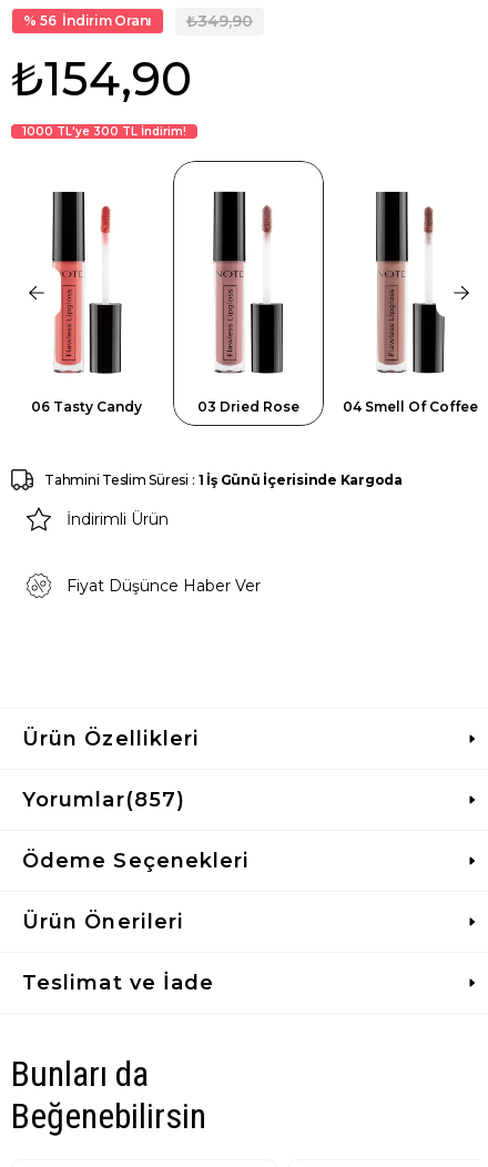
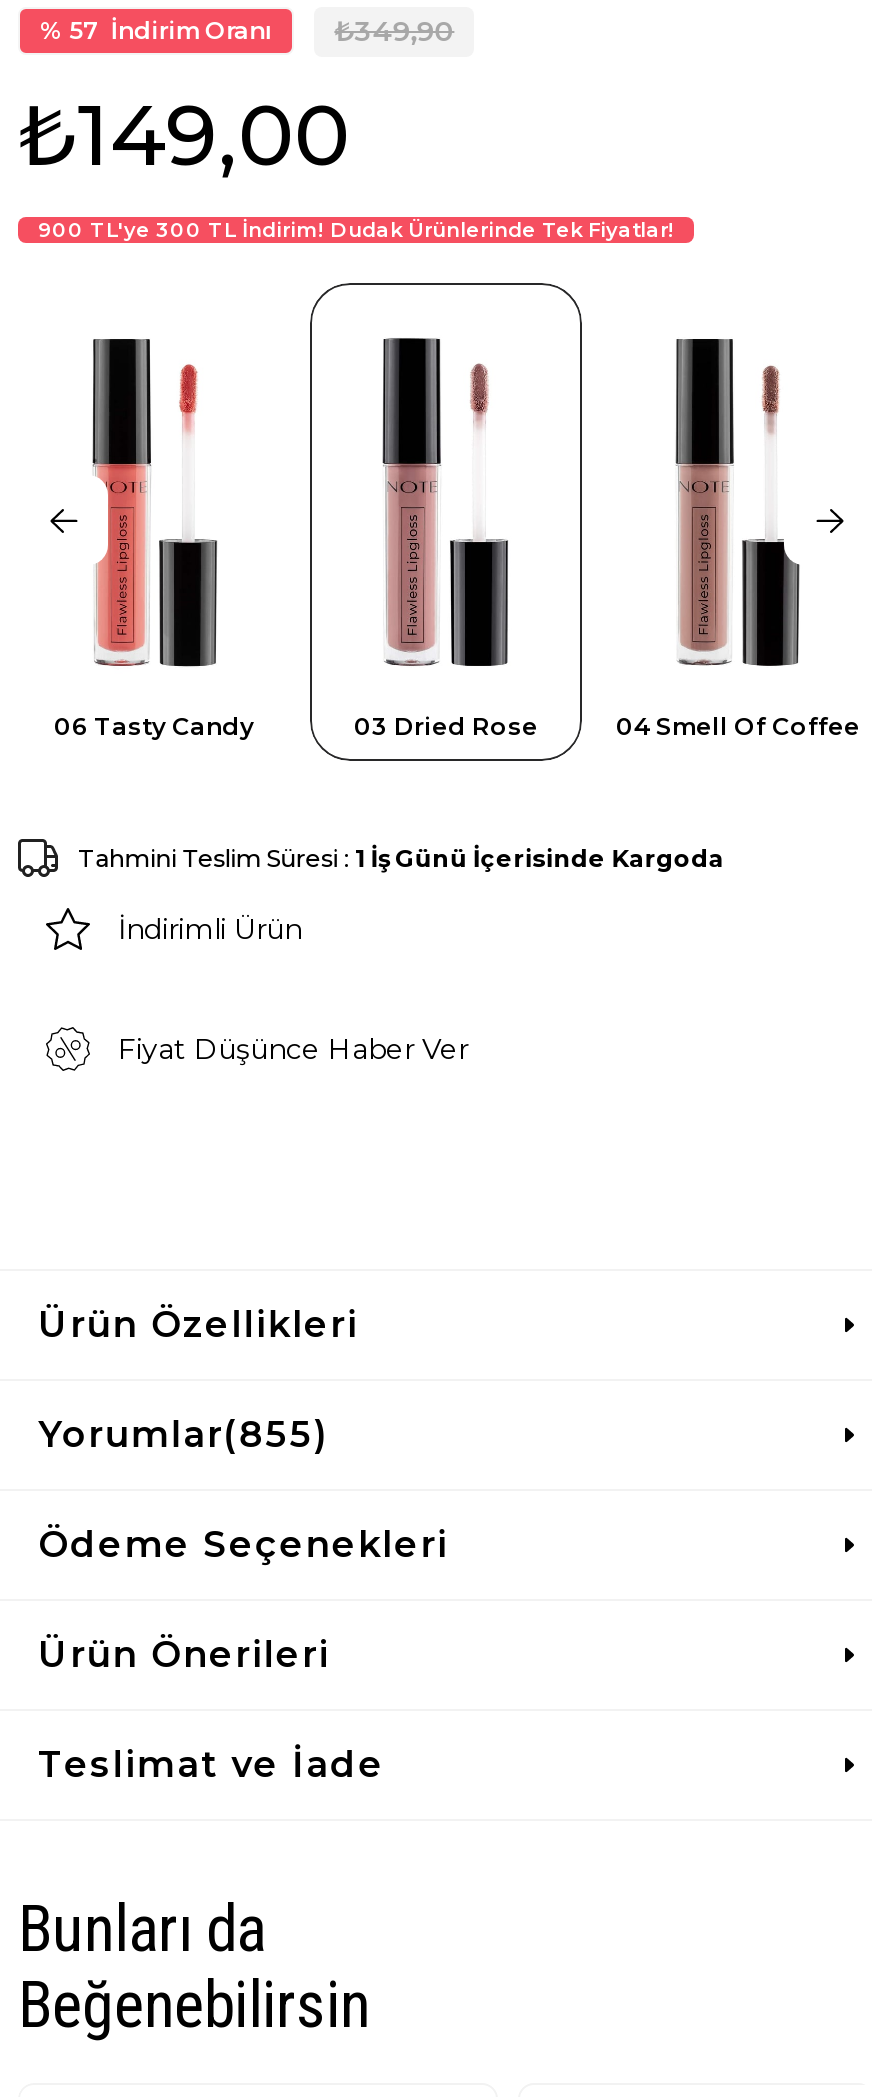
- 56 İndirim Oranı
+ 57 İndirim Oranı

- ₺154,90
- 1000 TL'ye 300 TL İndirim!
+ ₺149,00
+ 900 TL'ye 300 TL İndirim! Dudak Ürünlerinde Tek Fiyatlar!

- Yorumlar(857)
+ Yorumlar(855)
